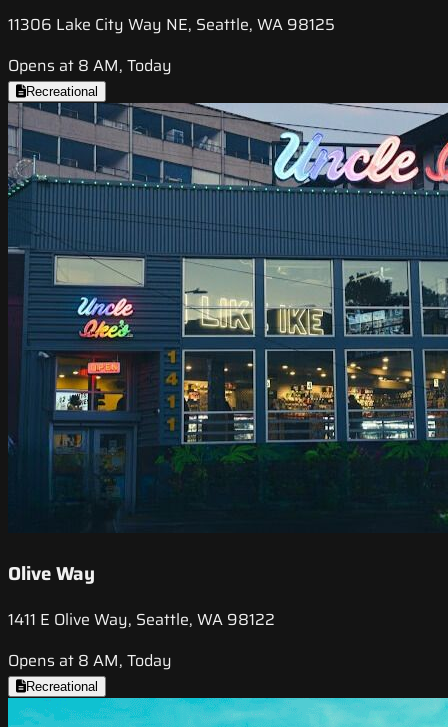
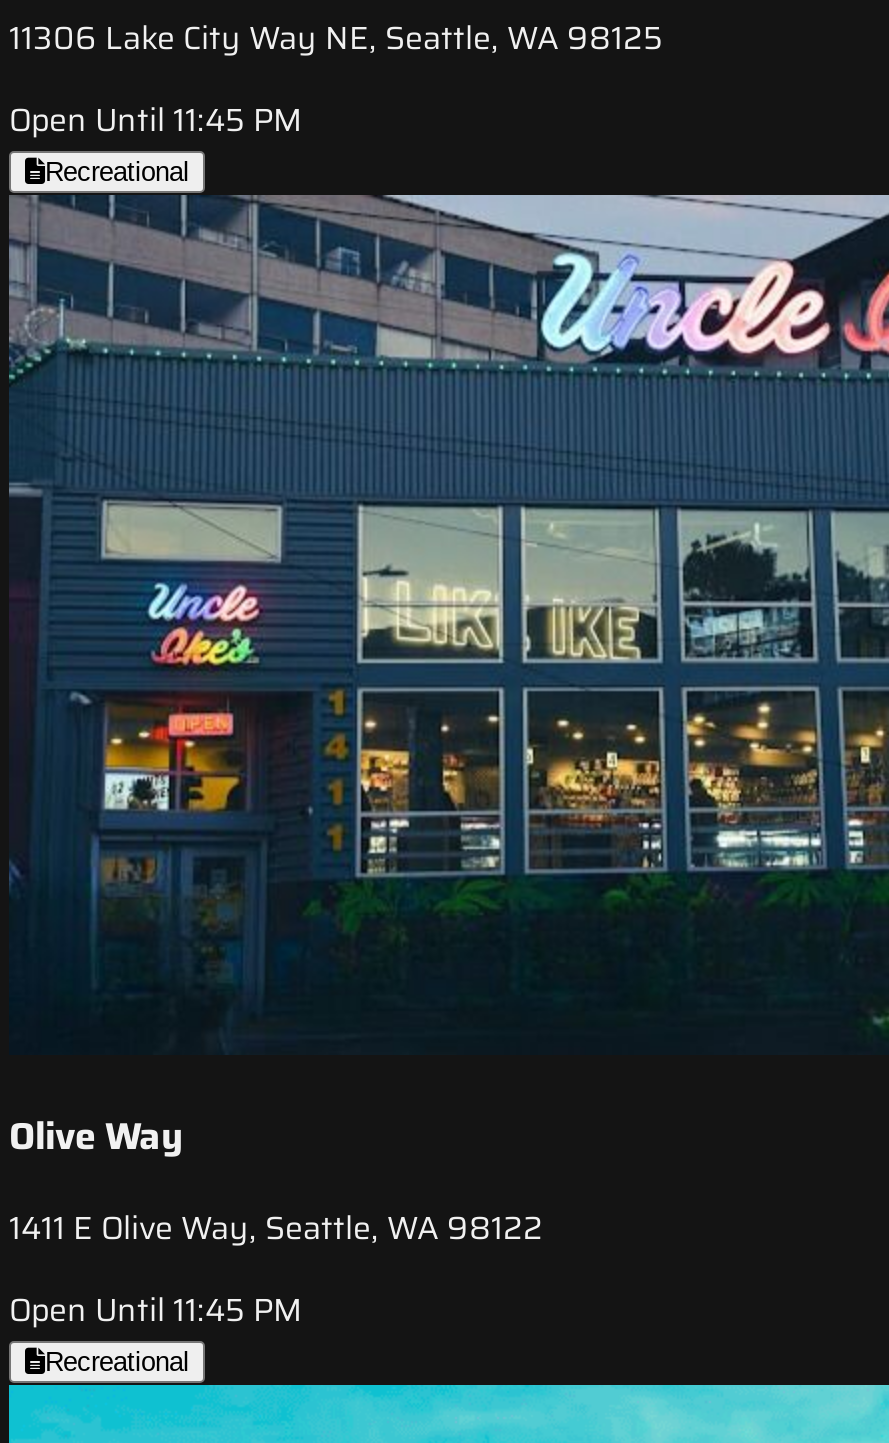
- Opens at 8 AM, Today
+ Open Until 11:45 PM

- Opens at 8 AM, Today
+ Open Until 11:45 PM
